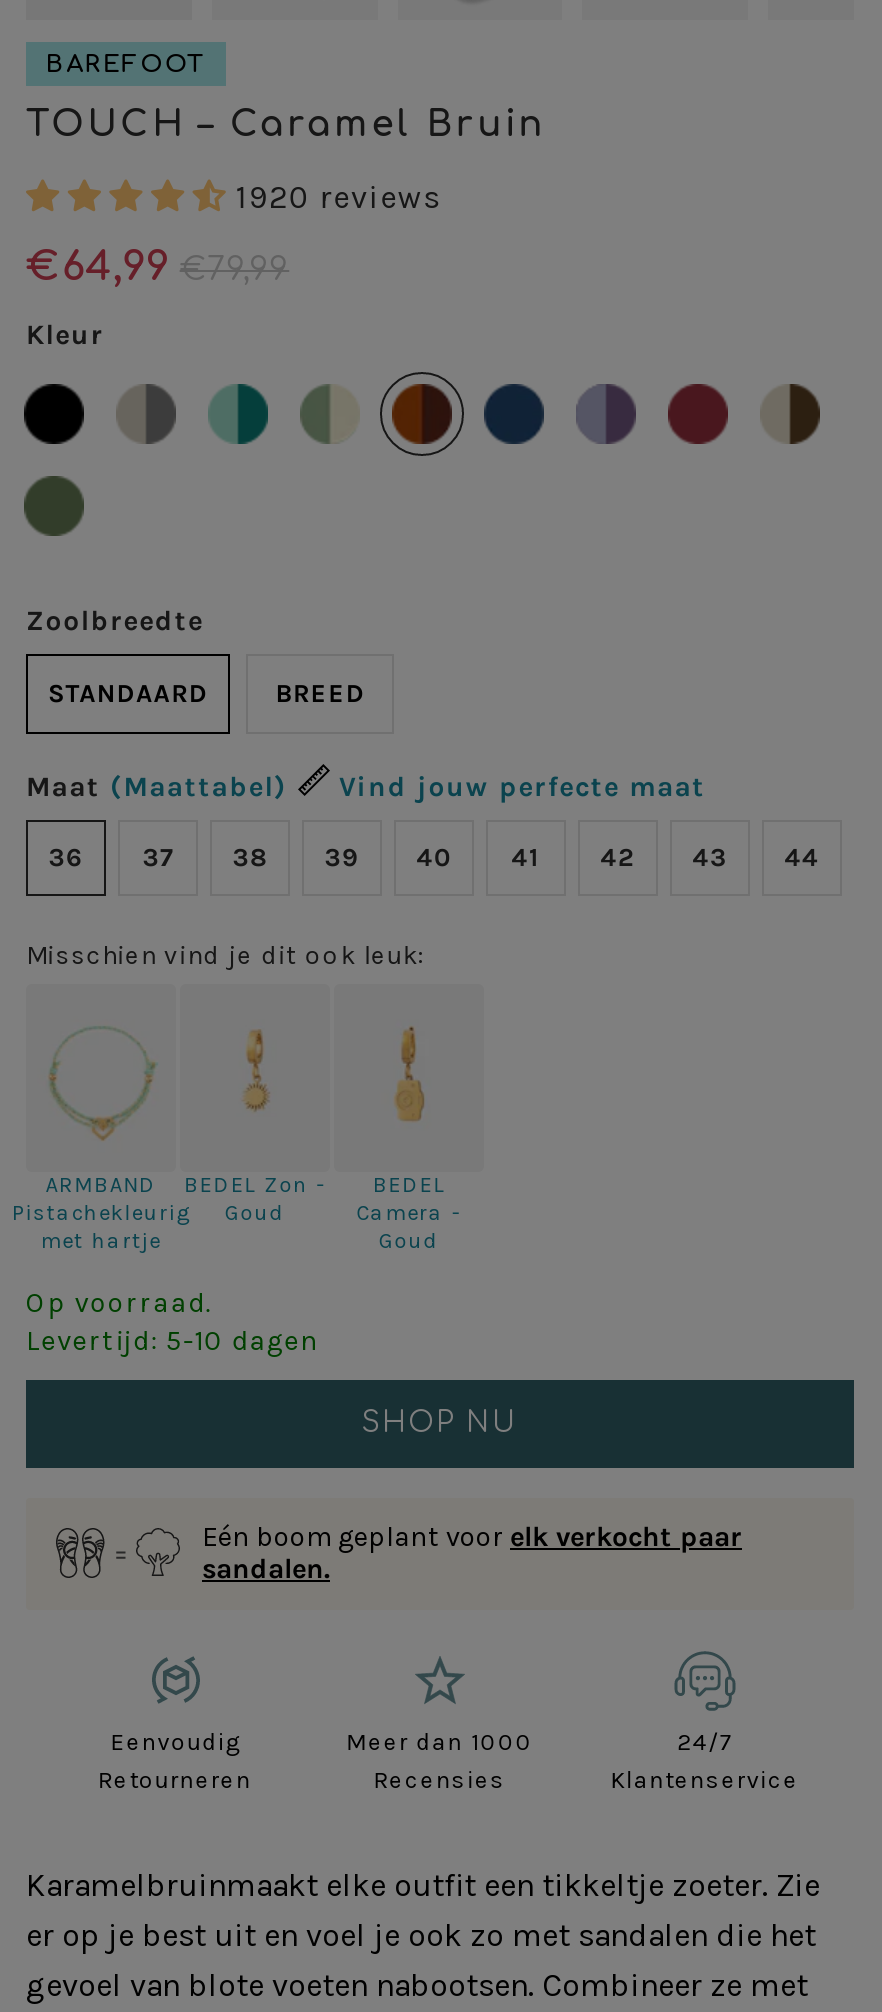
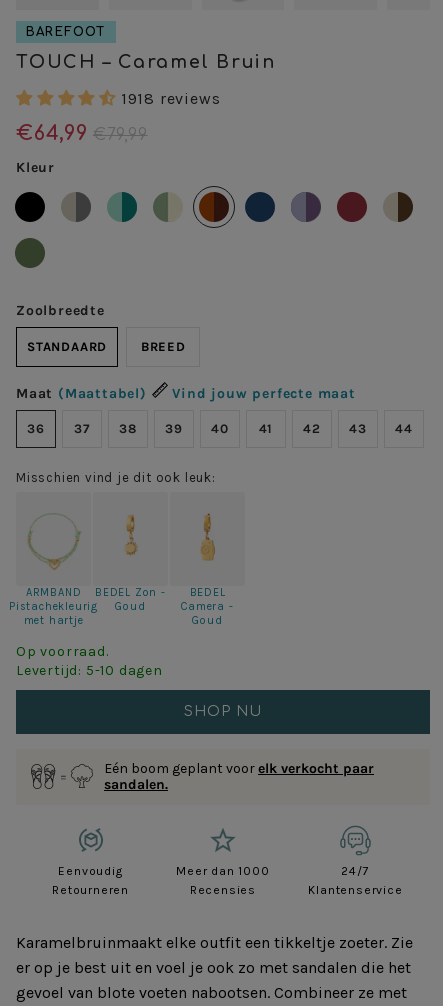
- 1920 reviews
+ 1918 reviews
